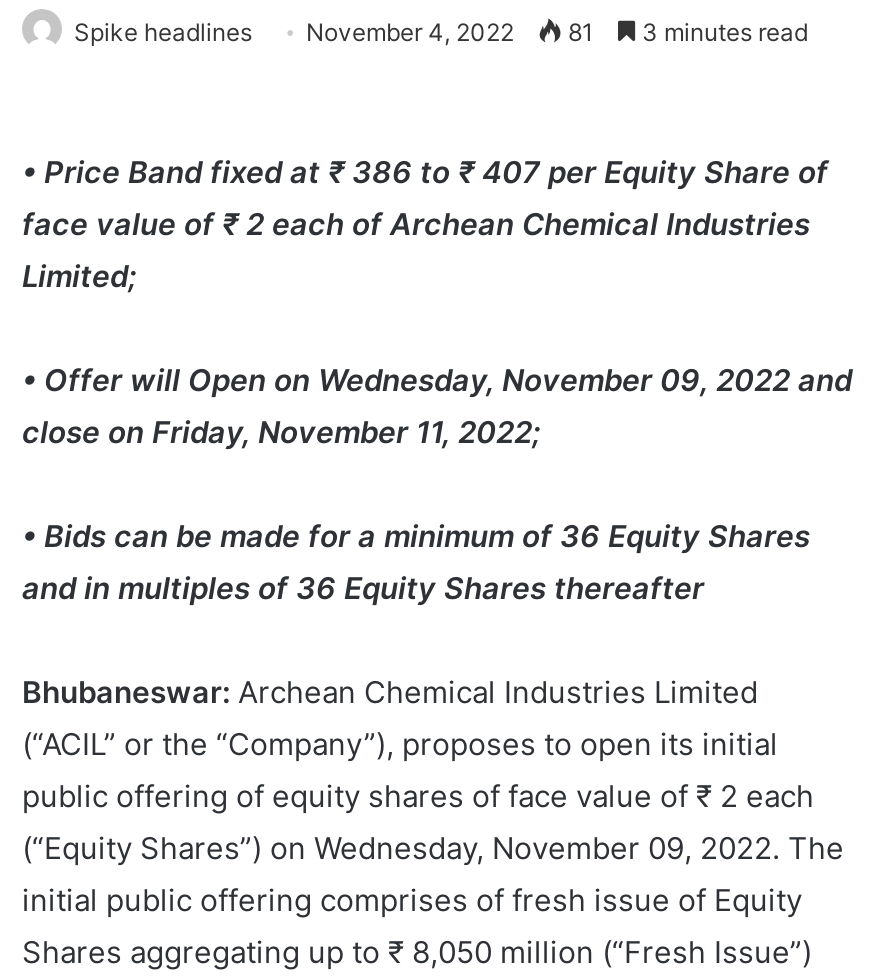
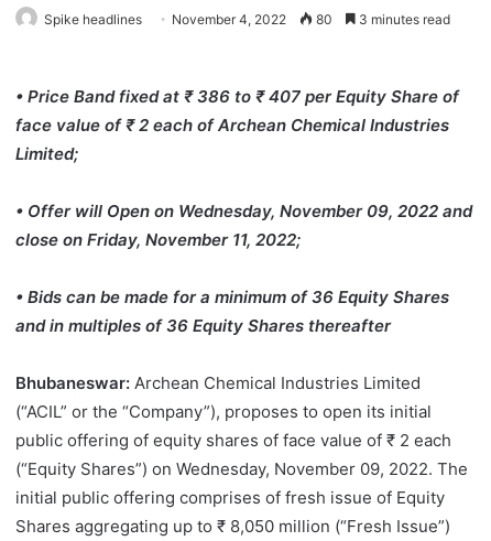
- Spike headlines November 4, 2022 81 3 minutes read
+ Spike headlines November 4, 2022 80 3 minutes read
